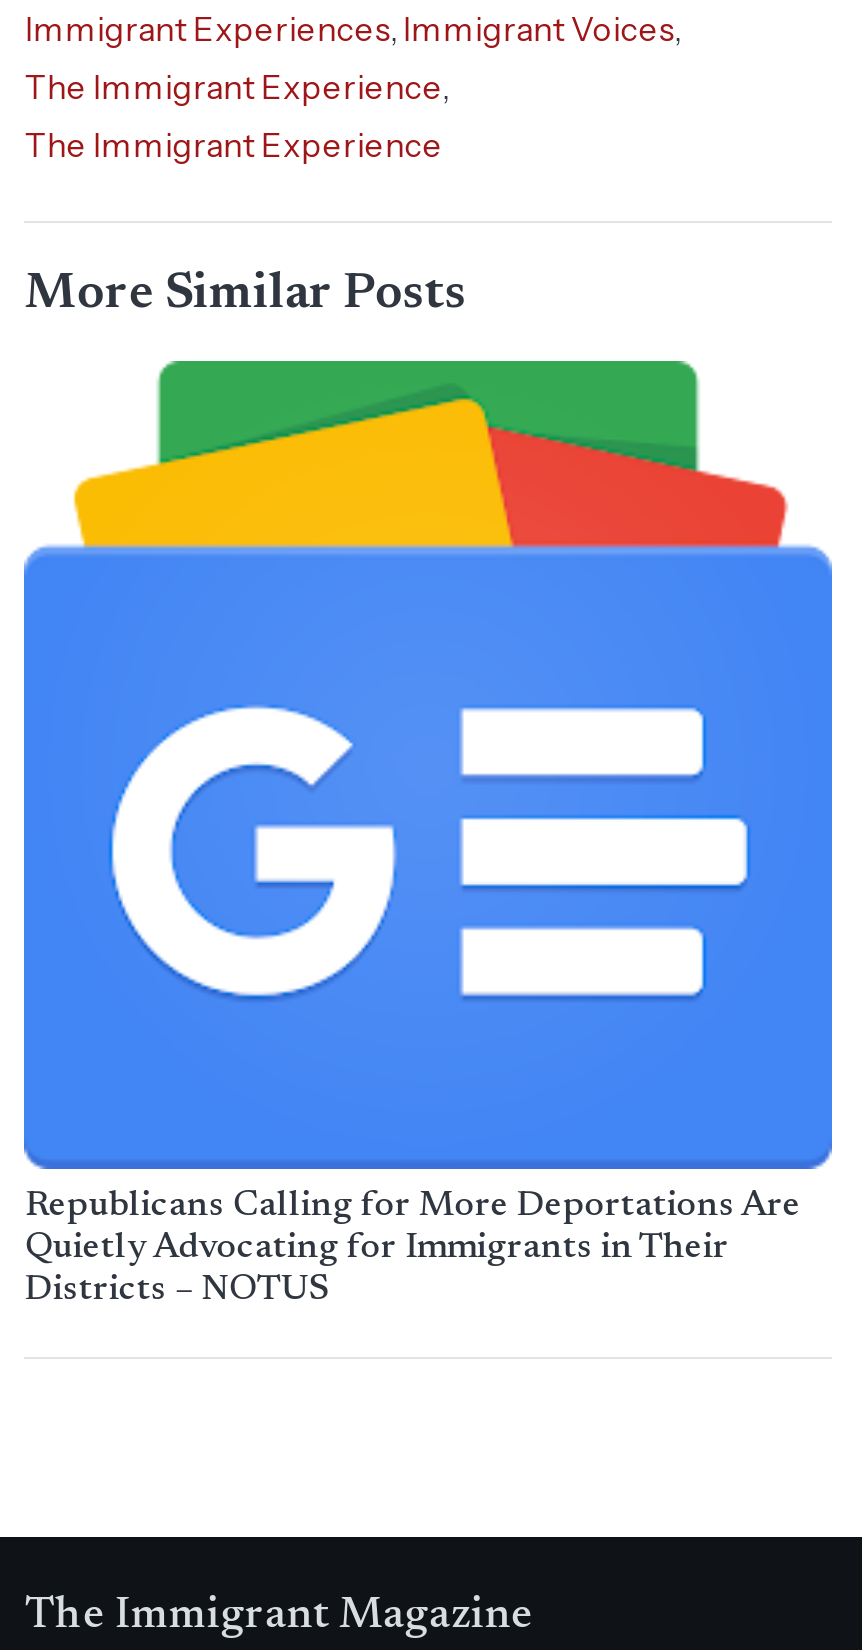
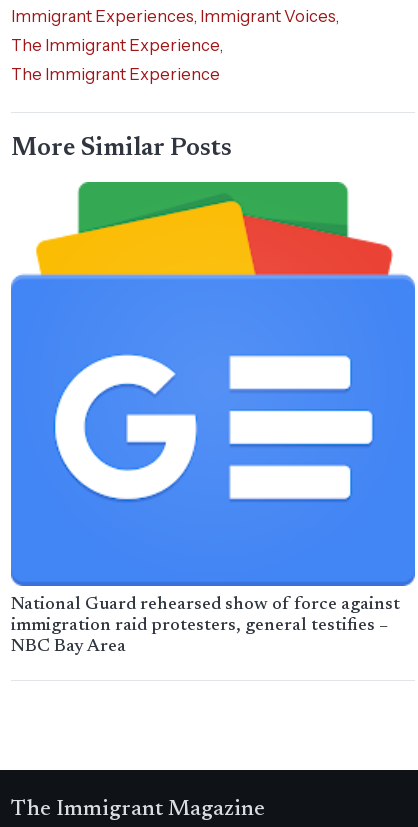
- Republicans Calling for More Deportations Are
- Quietly Advocating for Immigrants in Their
- Districts – NOTUS
+ National Guard rehearsed show of force against
+ immigration raid protesters, general testifies –
+ NBC Bay Area
